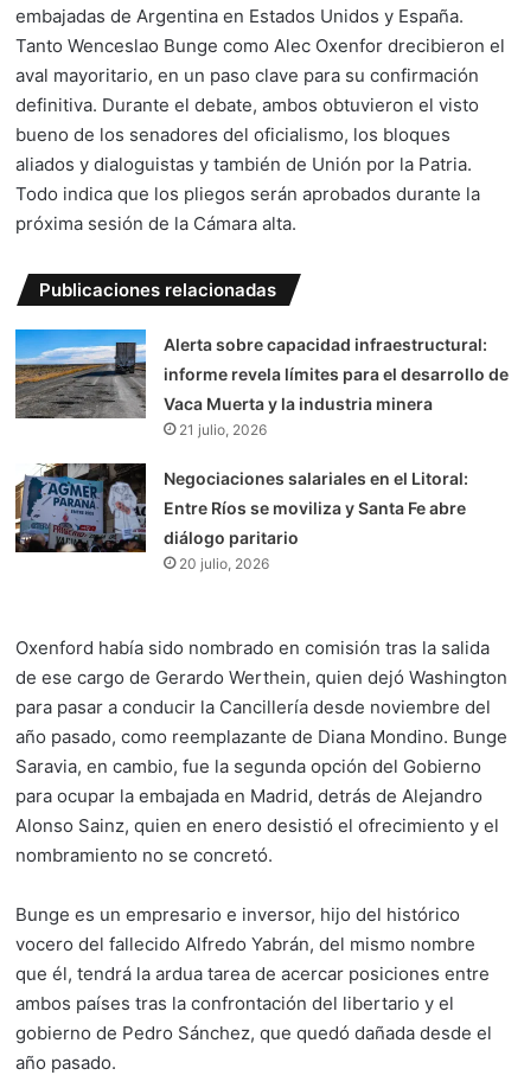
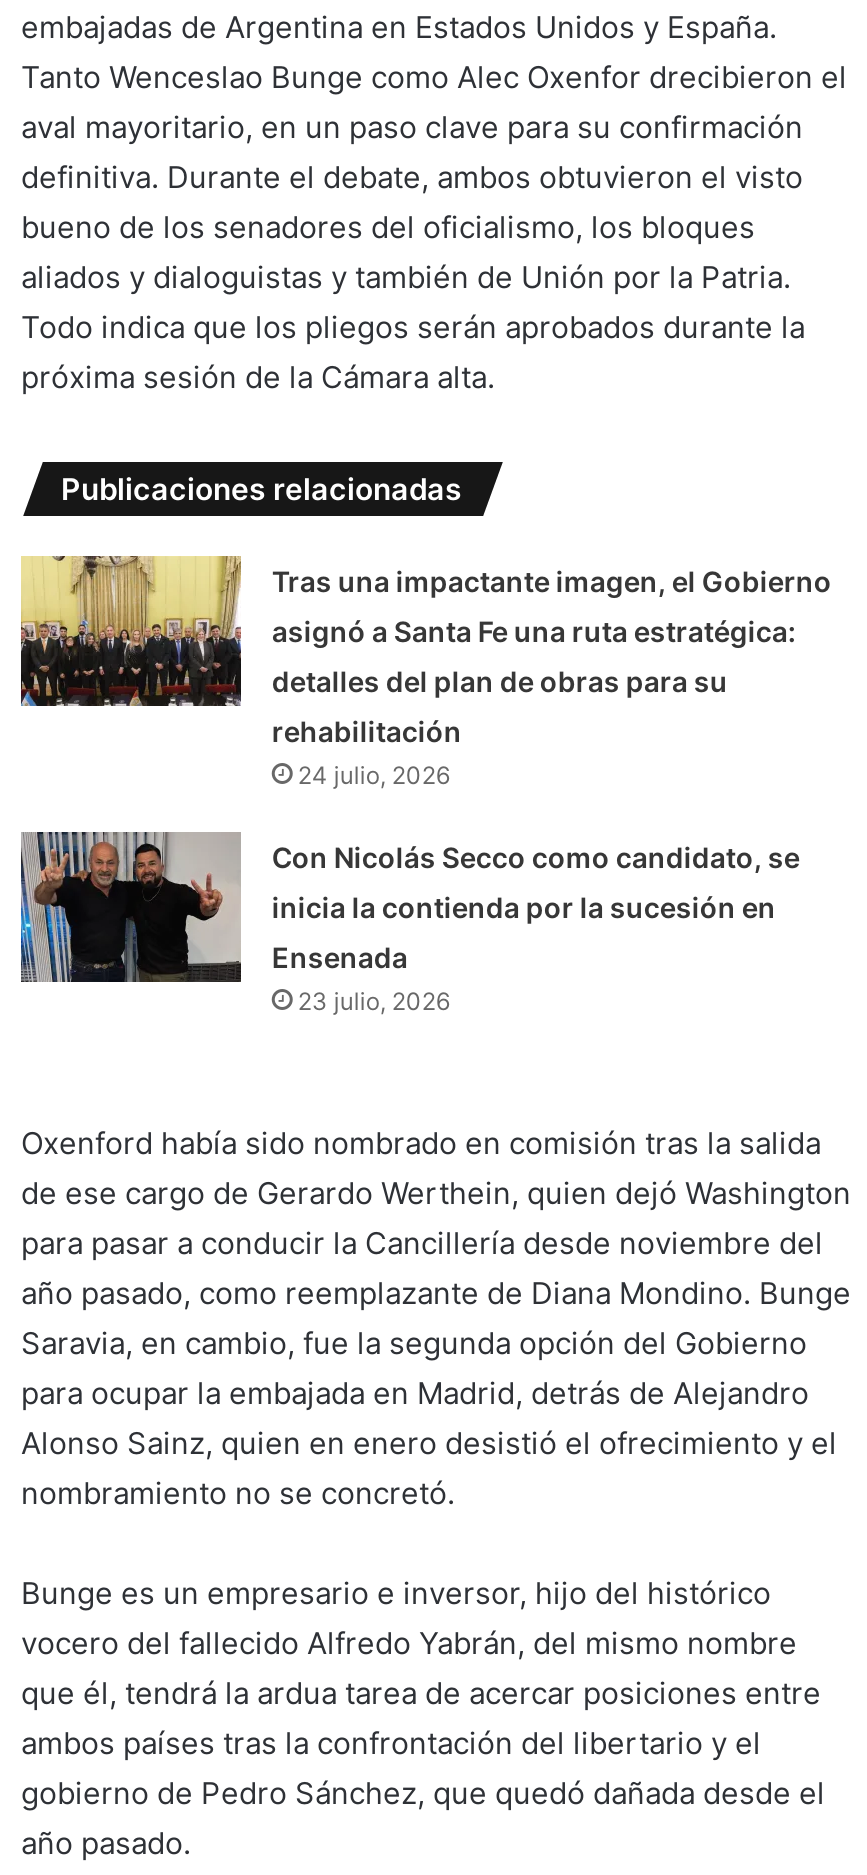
- [image]
- Alerta sobre capacidad infraestructural:
- informe revela límites para el desarrollo de
- Vaca Muerta y la industria minera
- 21 julio, 2026
- Negociaciones salariales en el Litoral:
- Entre Ríos se moviliza y Santa Fe abre
- diálogo paritario
- 20 julio, 2026
+ [image]
+ Tras una impactante imagen, el Gobierno
+ asignó a Santa Fe una ruta estratégica:
+ detalles del plan de obras para su
+ rehabilitación
+ 24 julio, 2026
+ Con Nicolás Secco como candidato, se
+ inicia la contienda por la sucesión en
+ Ensenada
+ 23 julio, 2026

- [image]
+ [image]
